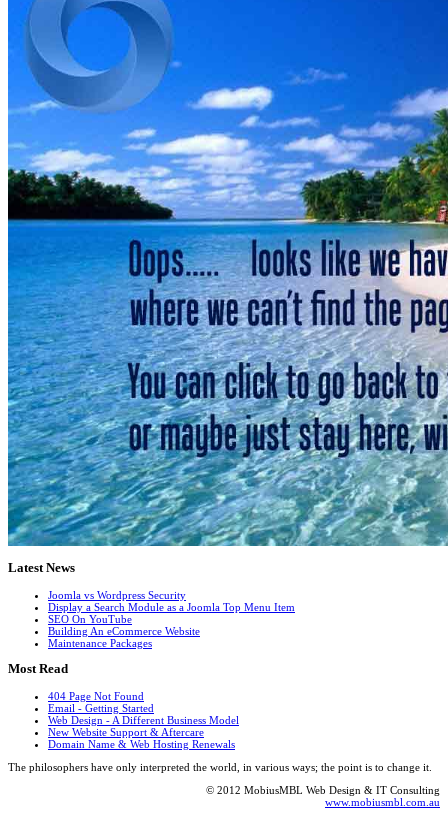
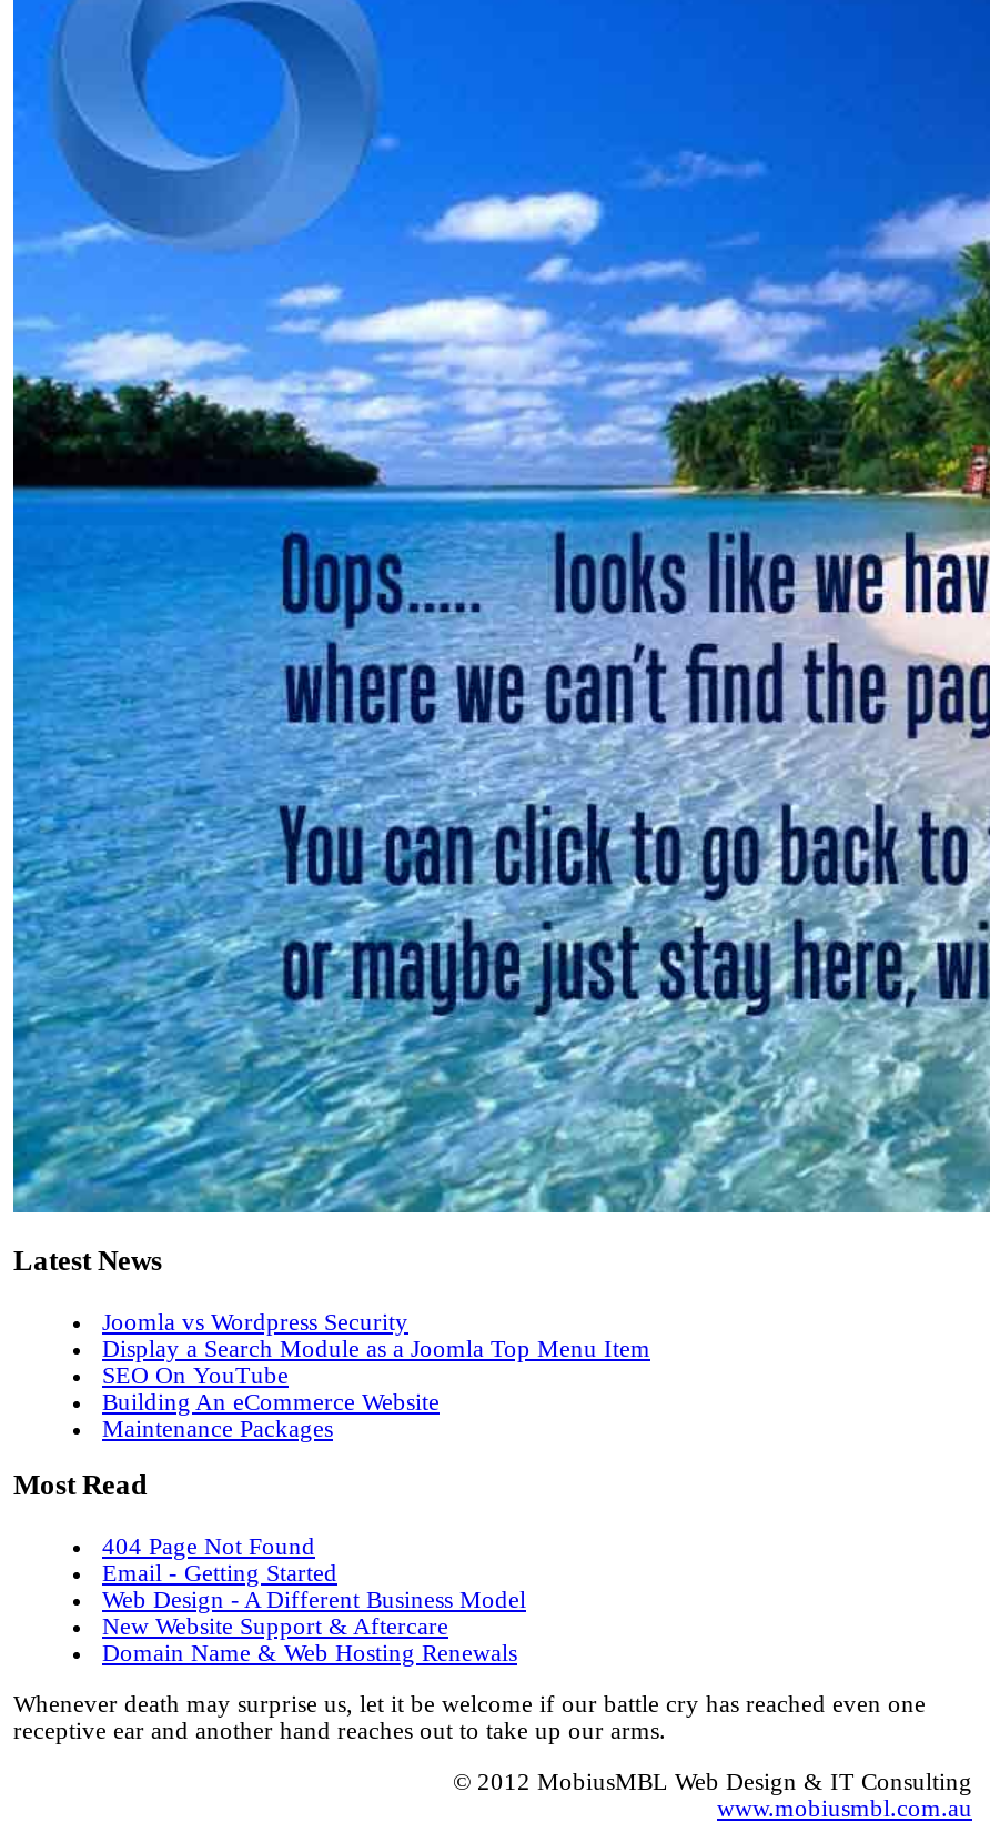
- The philosophers have only interpreted the world, in various ways; the point is to change it.
+ Whenever death may surprise us, let it be welcome if our battle cry has reached even one
+ receptive ear and another hand reaches out to take up our arms.
